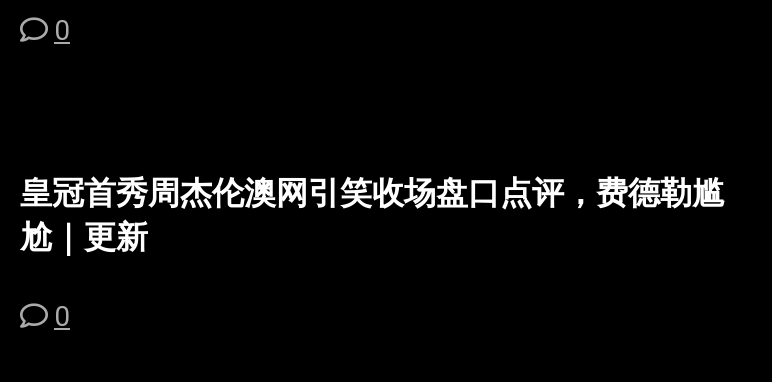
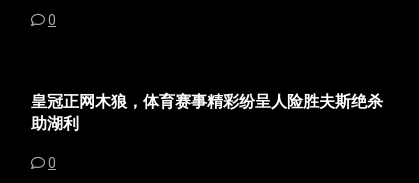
- 皇冠首秀周杰伦澳网引笑收场盘口点评，费德勒尴
- 尬｜更新
+ 皇冠正网木狼，体育赛事精彩纷呈人险胜夫斯绝杀
+ 助湖利
